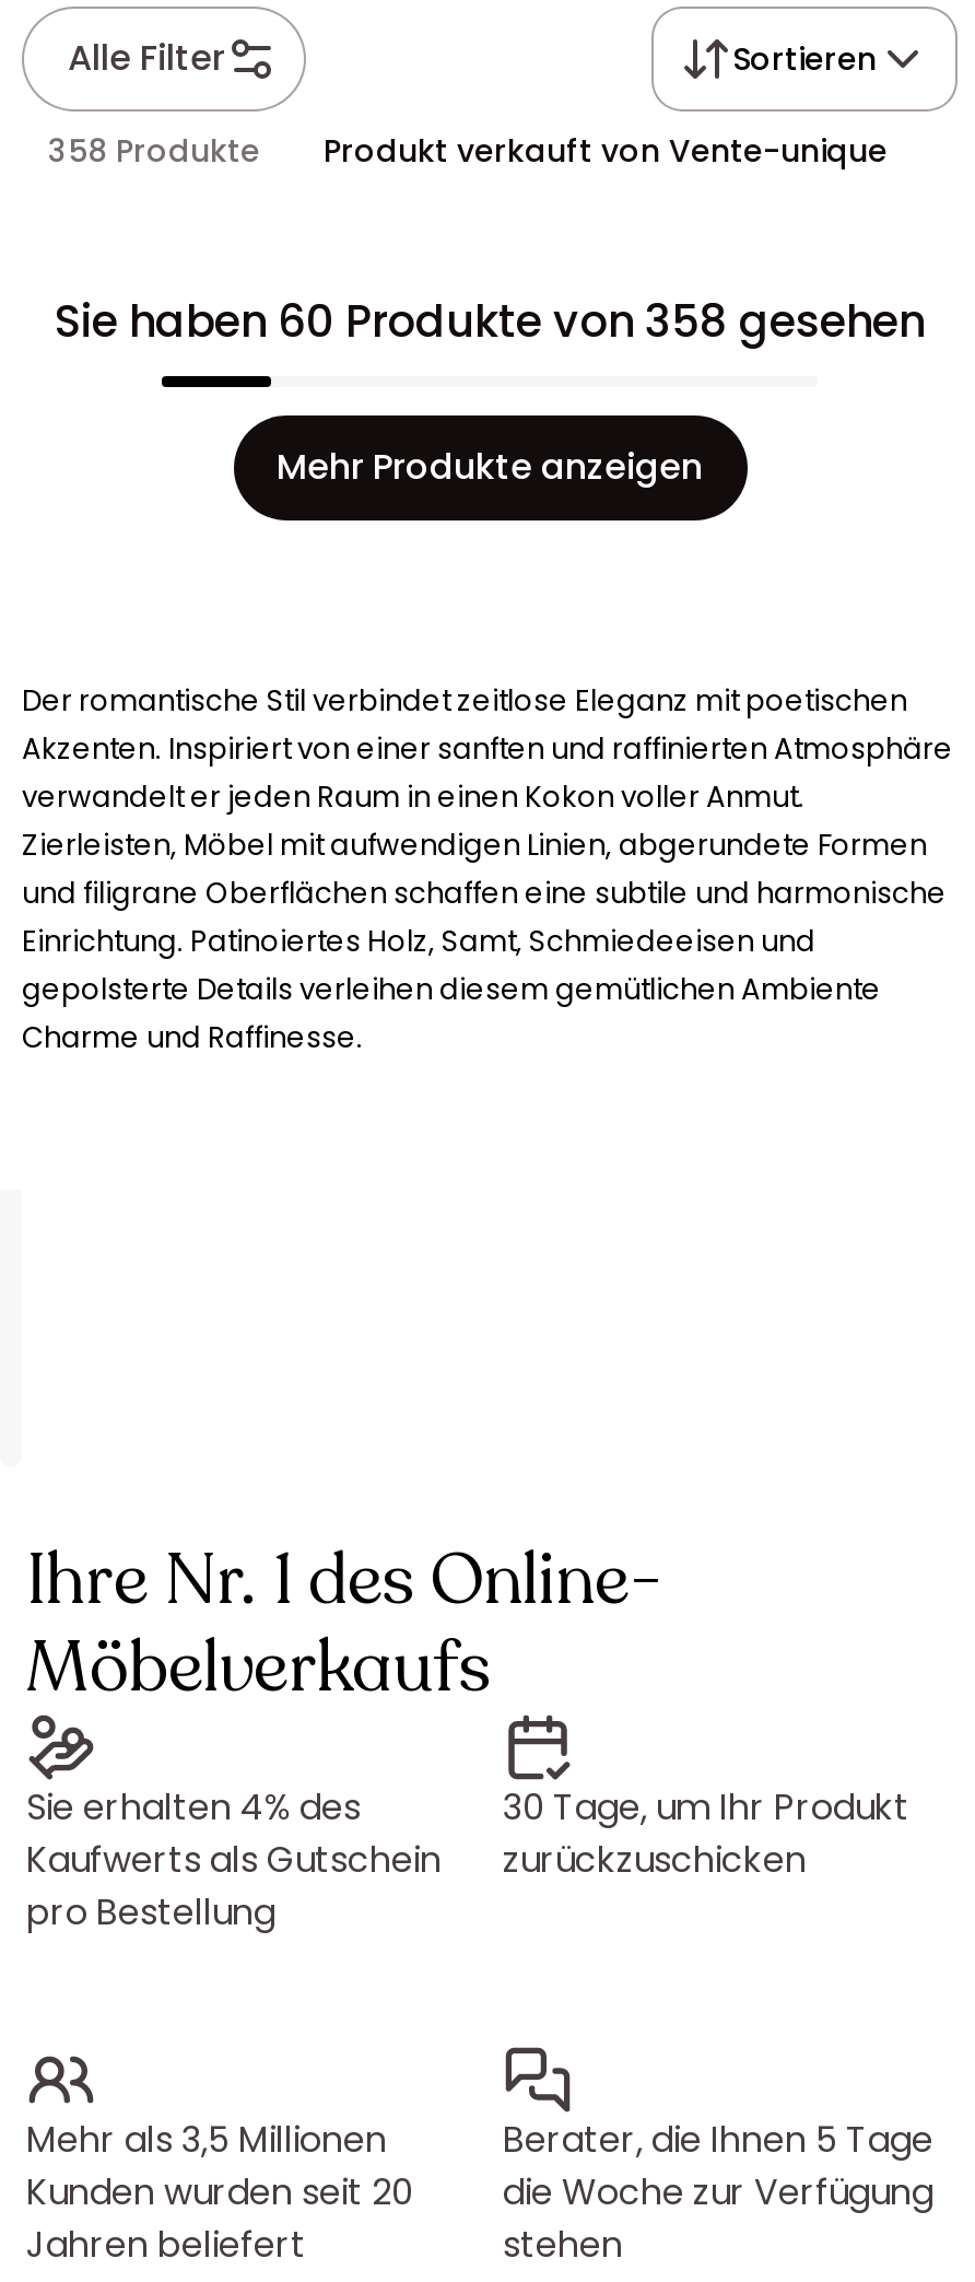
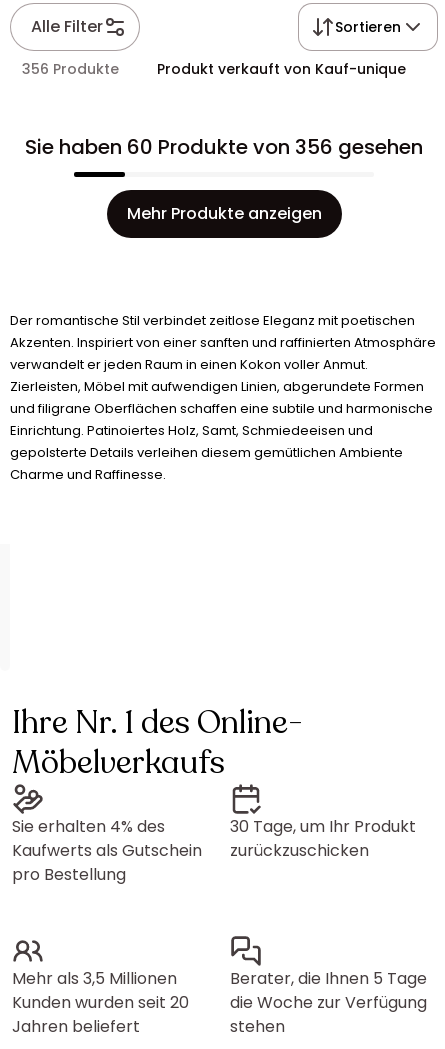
- 358 Produkte
+ 356 Produkte

- Produkt verkauft von Vente-unique
+ Produkt verkauft von Kauf-unique

- Sie haben 60 Produkte von 358 gesehen
+ Sie haben 60 Produkte von 356 gesehen
